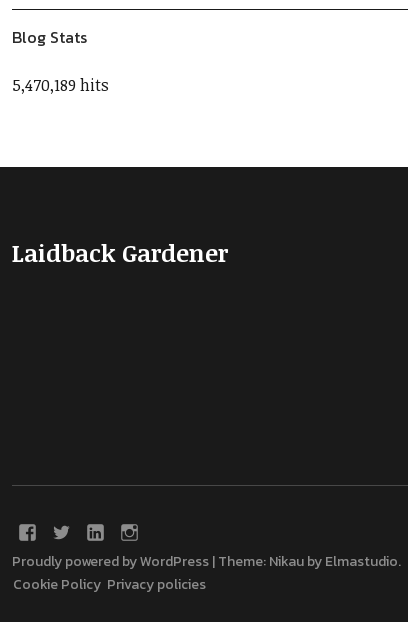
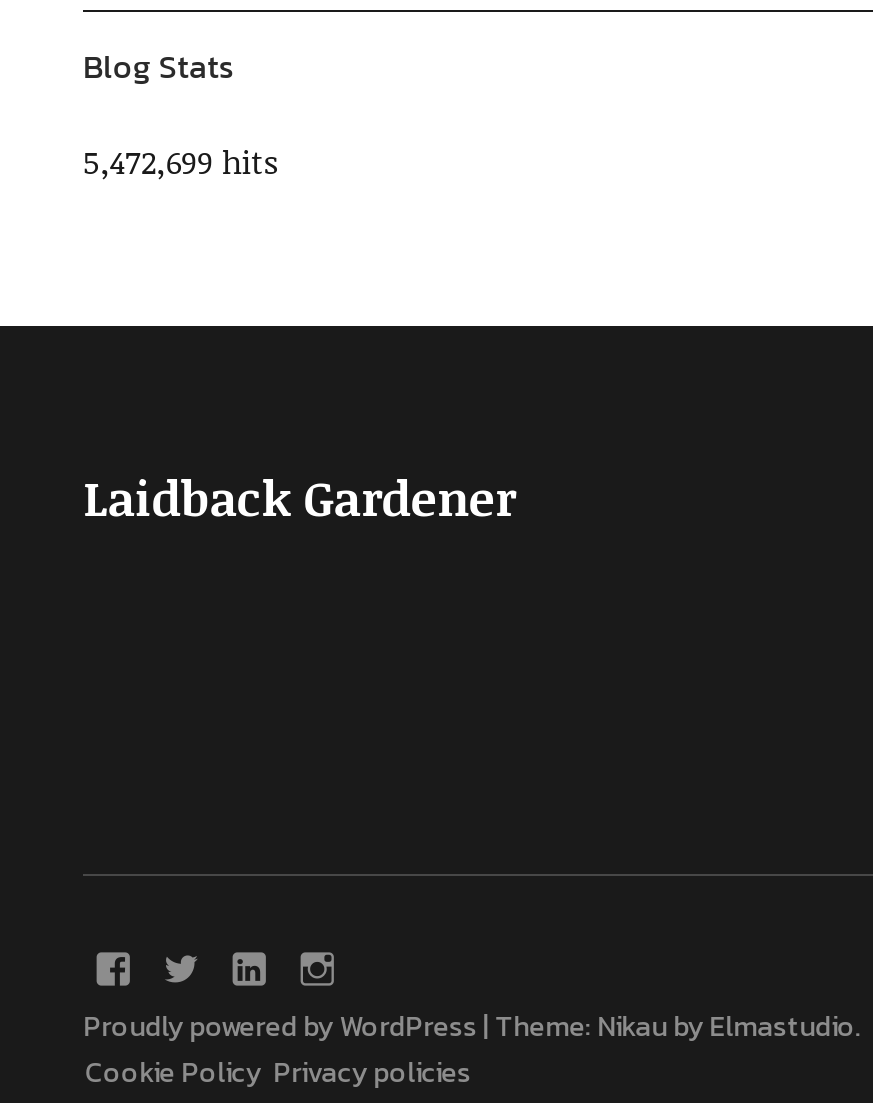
- 5,470,189 hits
+ 5,472,699 hits
